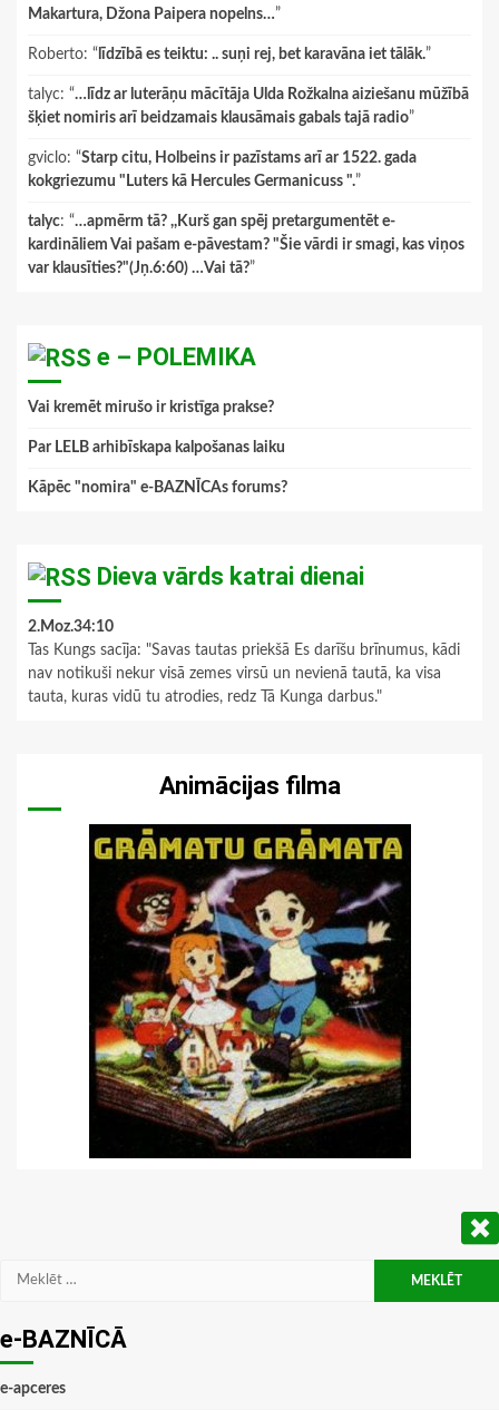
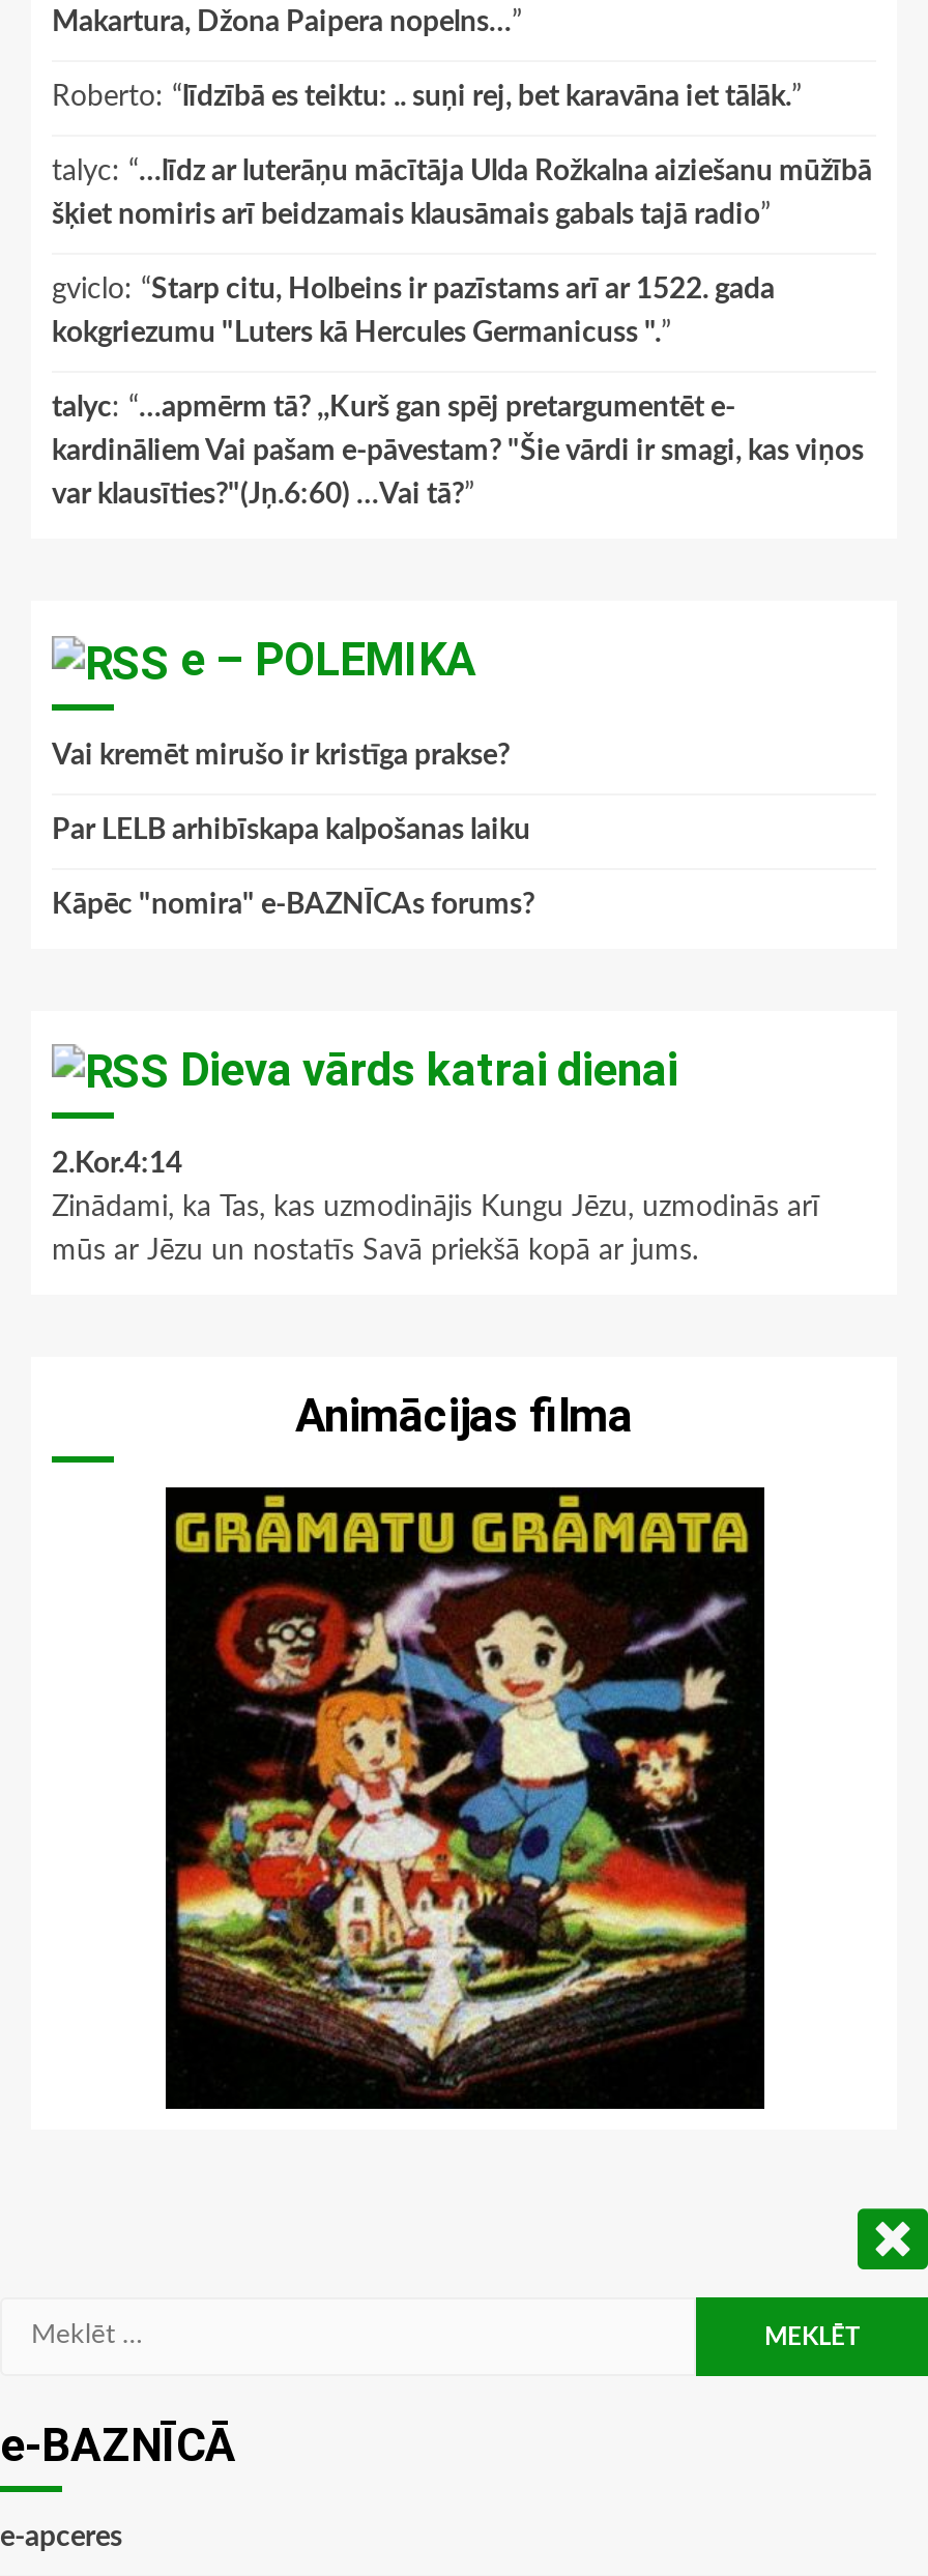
- 2.Moz.34:10
- Tas Kungs sacīja: "Savas tautas priekšā Es darīšu brīnumus, kādi
- nav notikuši nekur visā zemes virsū un nevienā tautā, ka visa
- tauta, kuras vidū tu atrodies, redz Tā Kunga darbus."
+ 2.Kor.4:14
+ Zinādami, ka Tas, kas uzmodinājis Kungu Jēzu, uzmodinās arī
+ mūs ar Jēzu un nostatīs Savā priekšā kopā ar jums.
